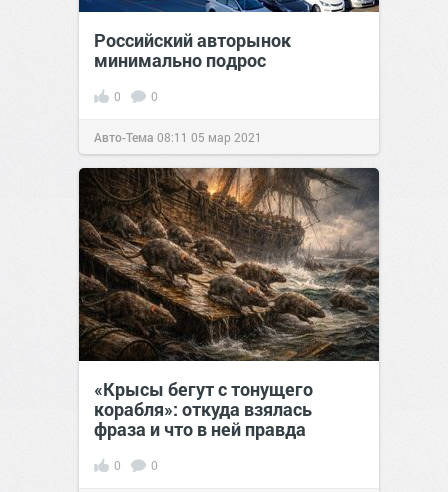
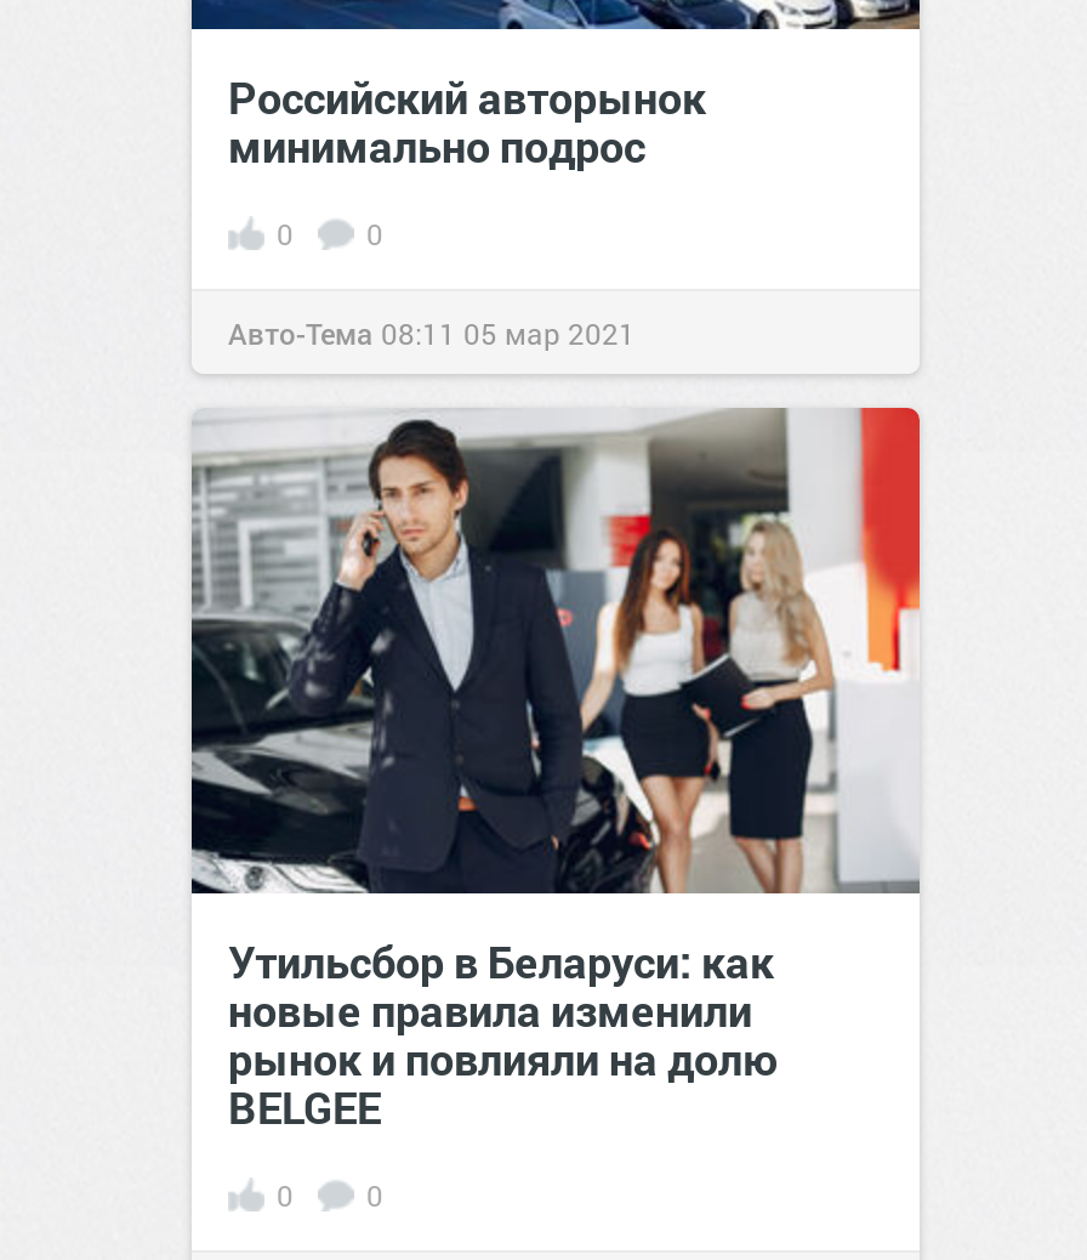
- [image]
- «Крысы бегут с тонущего
- корабля»: откуда взялась
- фраза и что в ней правда
+ [image]
+ Утильсбор в Беларуси: как
+ новые правила изменили
+ рынок и повлияли на долю
+ BELGEE
